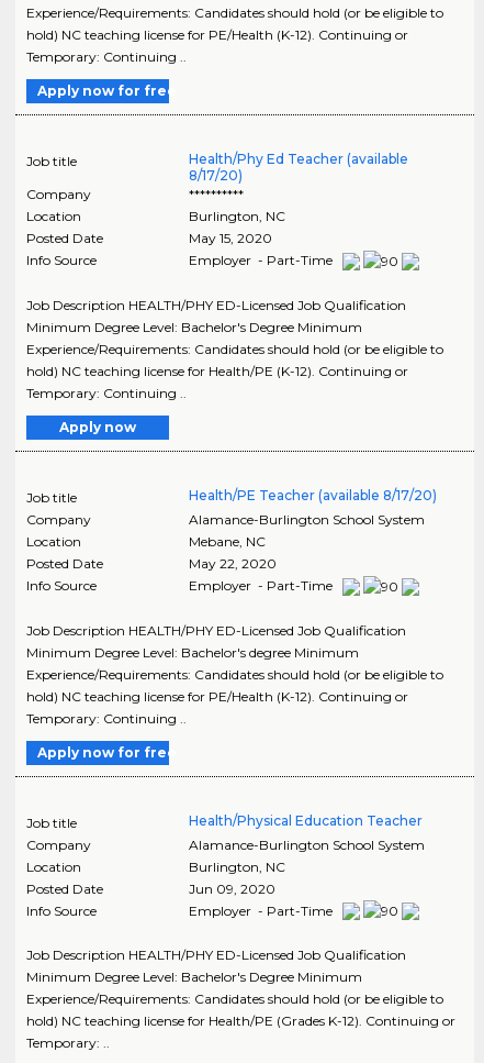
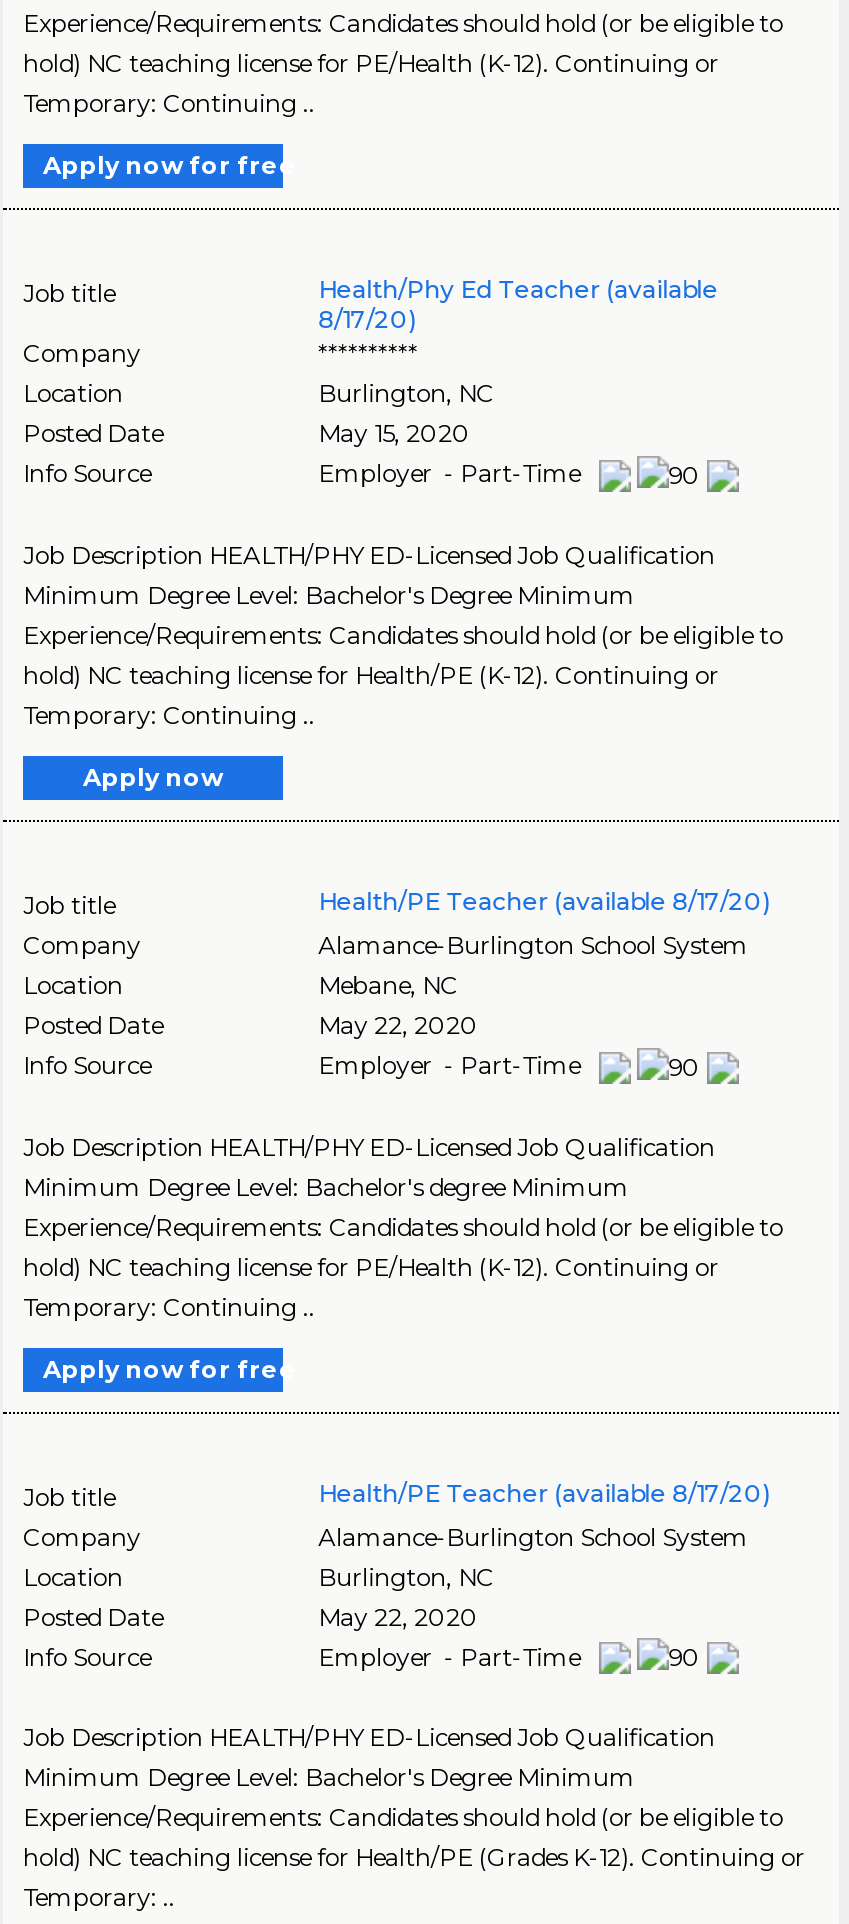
- Health/Physical Education Teacher
+ Health/PE Teacher (available 8/17/20)

- Jun 09, 2020
+ May 22, 2020
